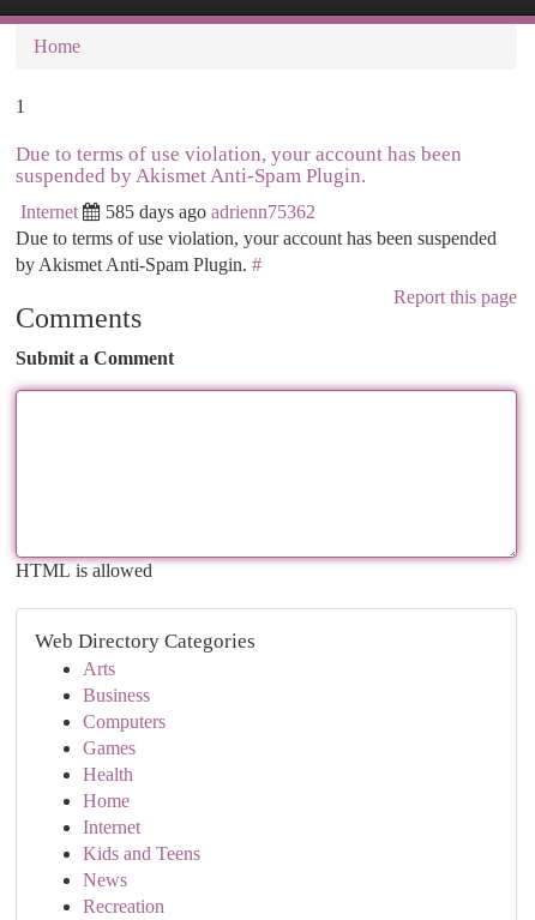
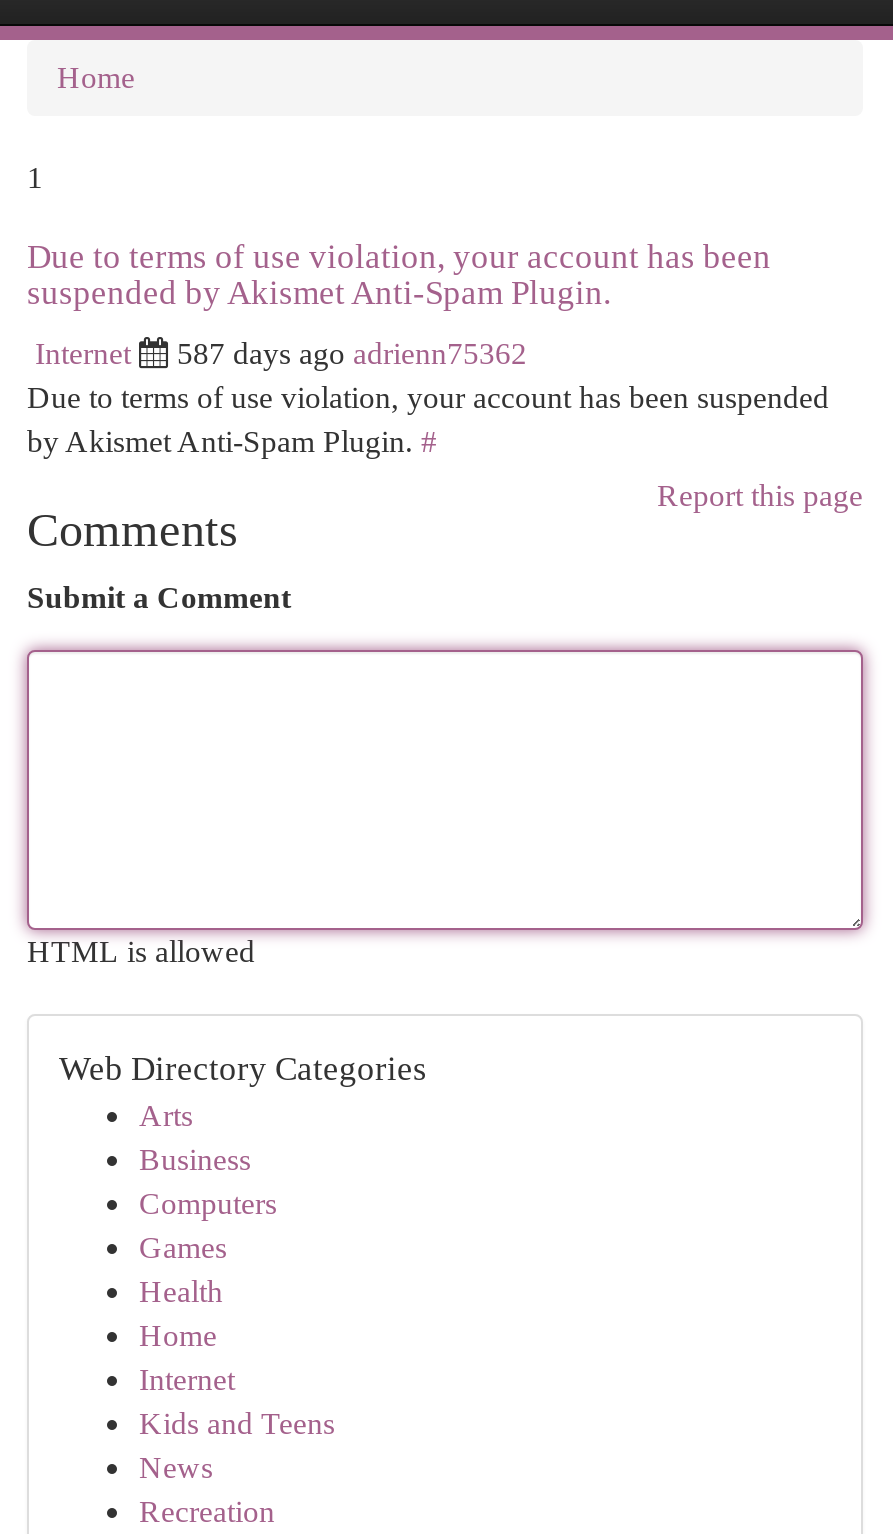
- 585 days ago adrienn75362
+ 587 days ago adrienn75362
